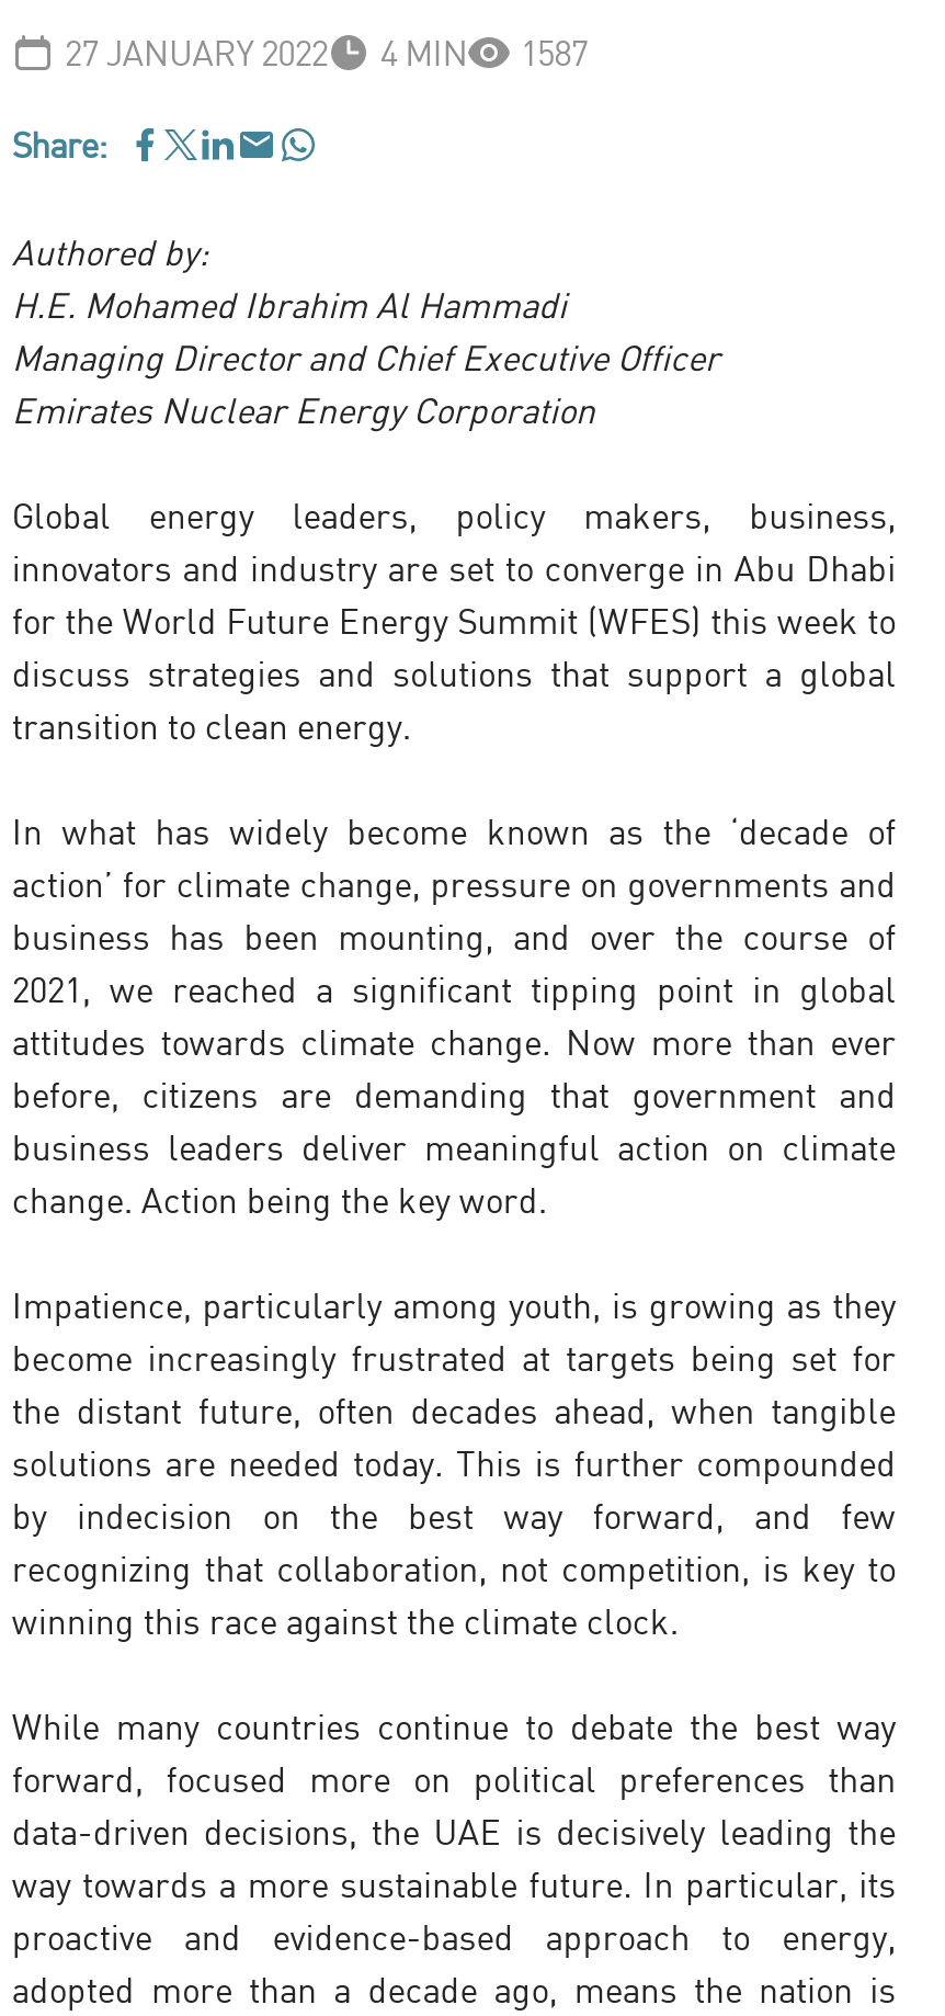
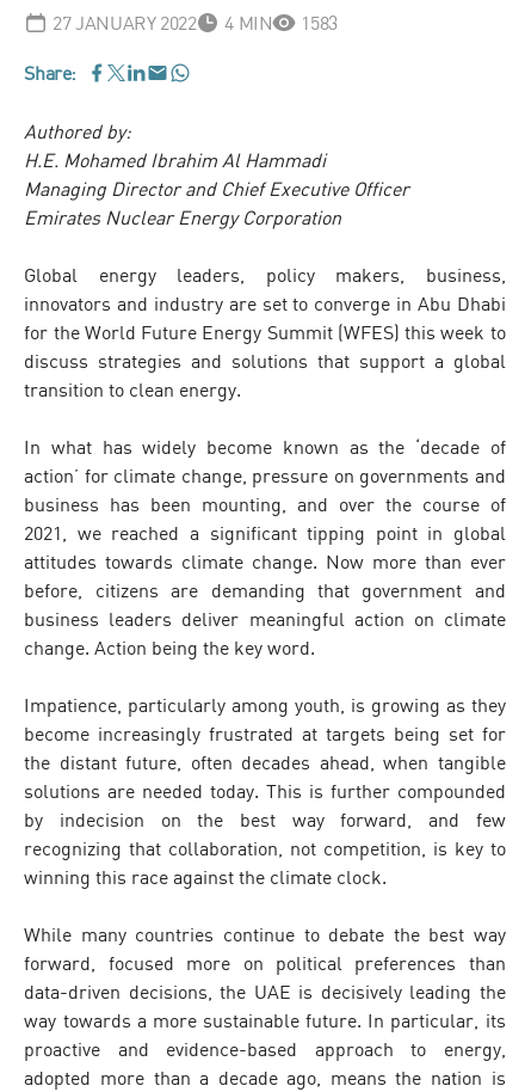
- 27 JANUARY 2022 4 MIN 1587
+ 27 JANUARY 2022 4 MIN 1583
